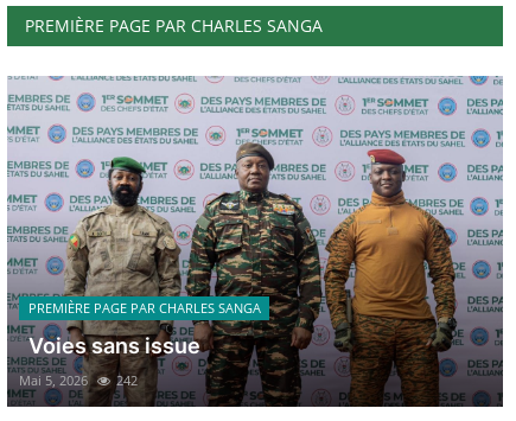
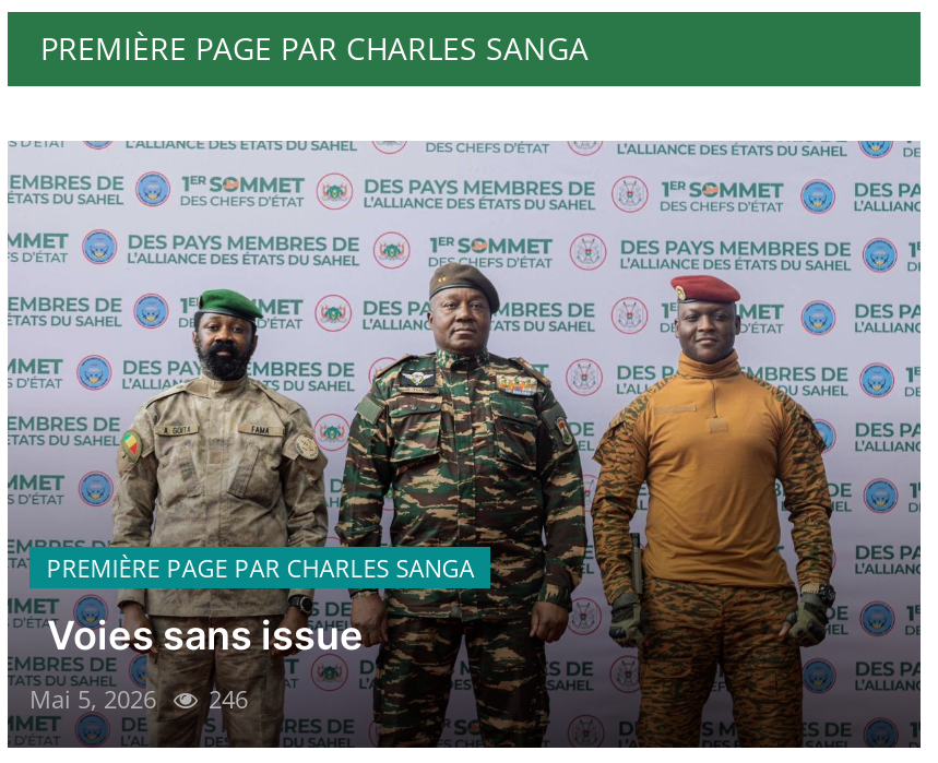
- Mai 5, 2026 242
+ Mai 5, 2026 246
